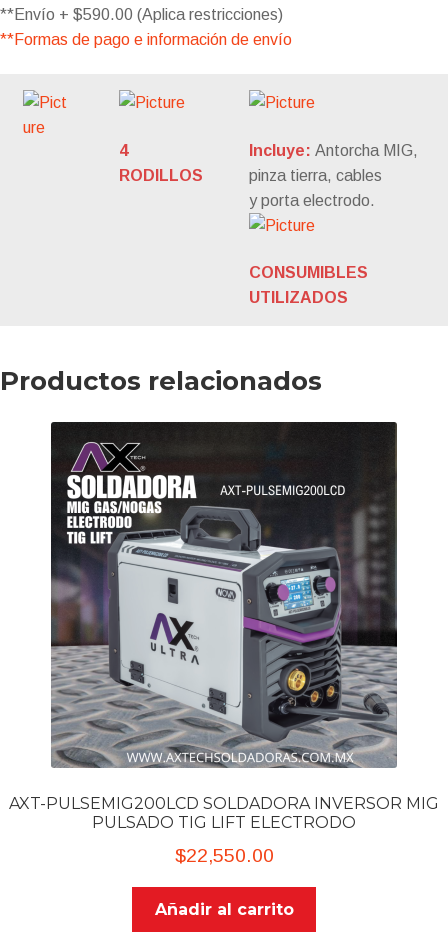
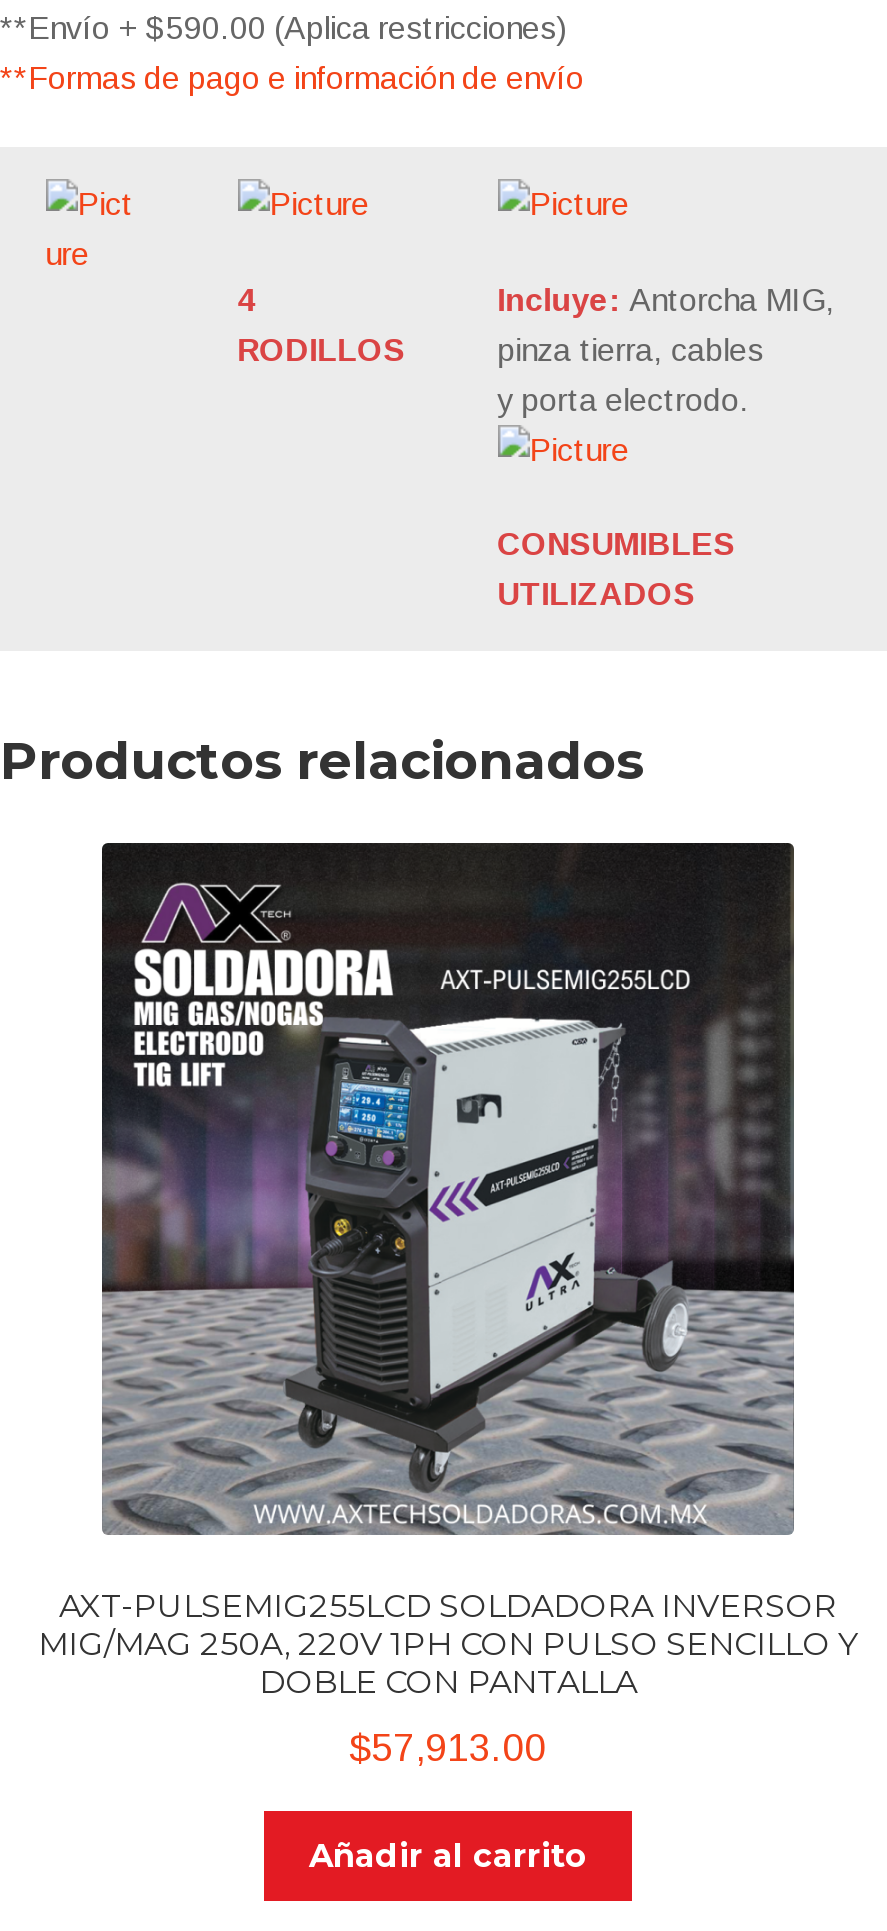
- [image]
+ [image]

- AXT-PULSEMIG200LCD SOLDADORA INVERSOR MIG
- PULSADO TIG LIFT ELECTRODO
+ AXT-PULSEMIG255LCD SOLDADORA INVERSOR
+ MIG/MAG 250A, 220V 1PH CON PULSO SENCILLO Y
+ DOBLE CON PANTALLA

- $22,550.00
+ $57,913.00
